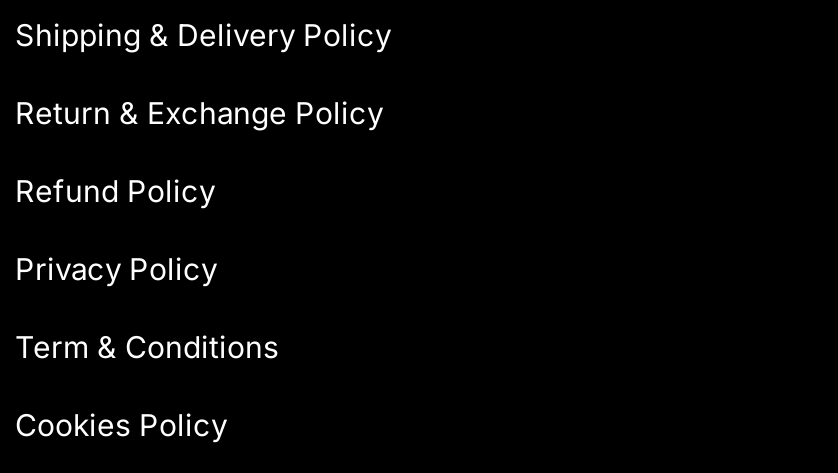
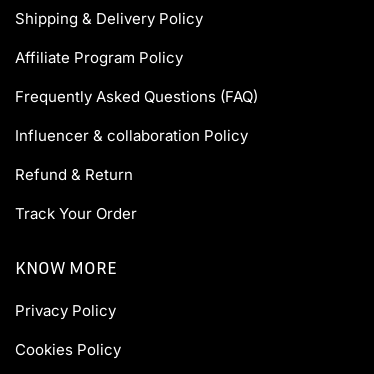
- Return & Exchange Policy
- Refund Policy
+ Affiliate Program Policy
+ Frequently Asked Questions (FAQ)
+ Influencer & collaboration Policy
+ Refund & Return
+ Track Your Order
+ KNOW MORE

moved down: Privacy Policy

- Term & Conditions
